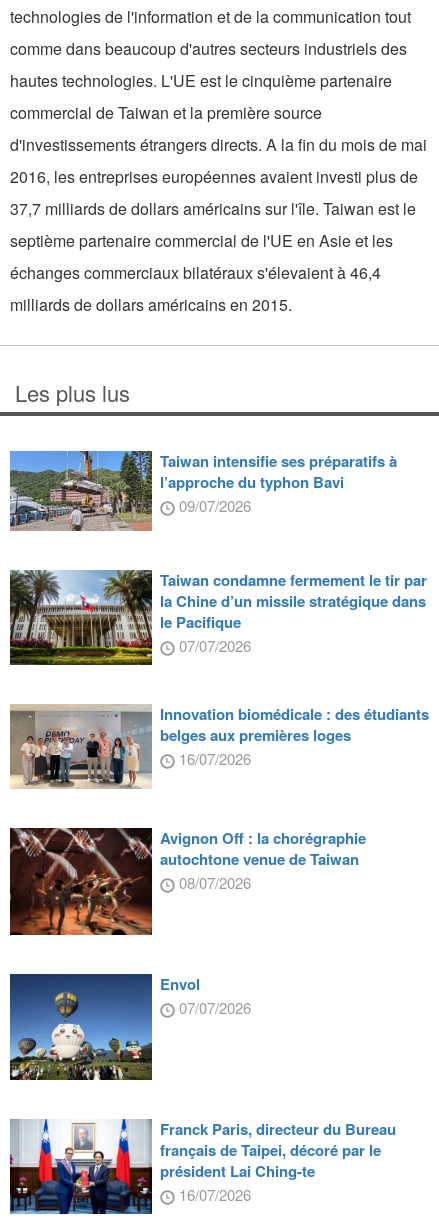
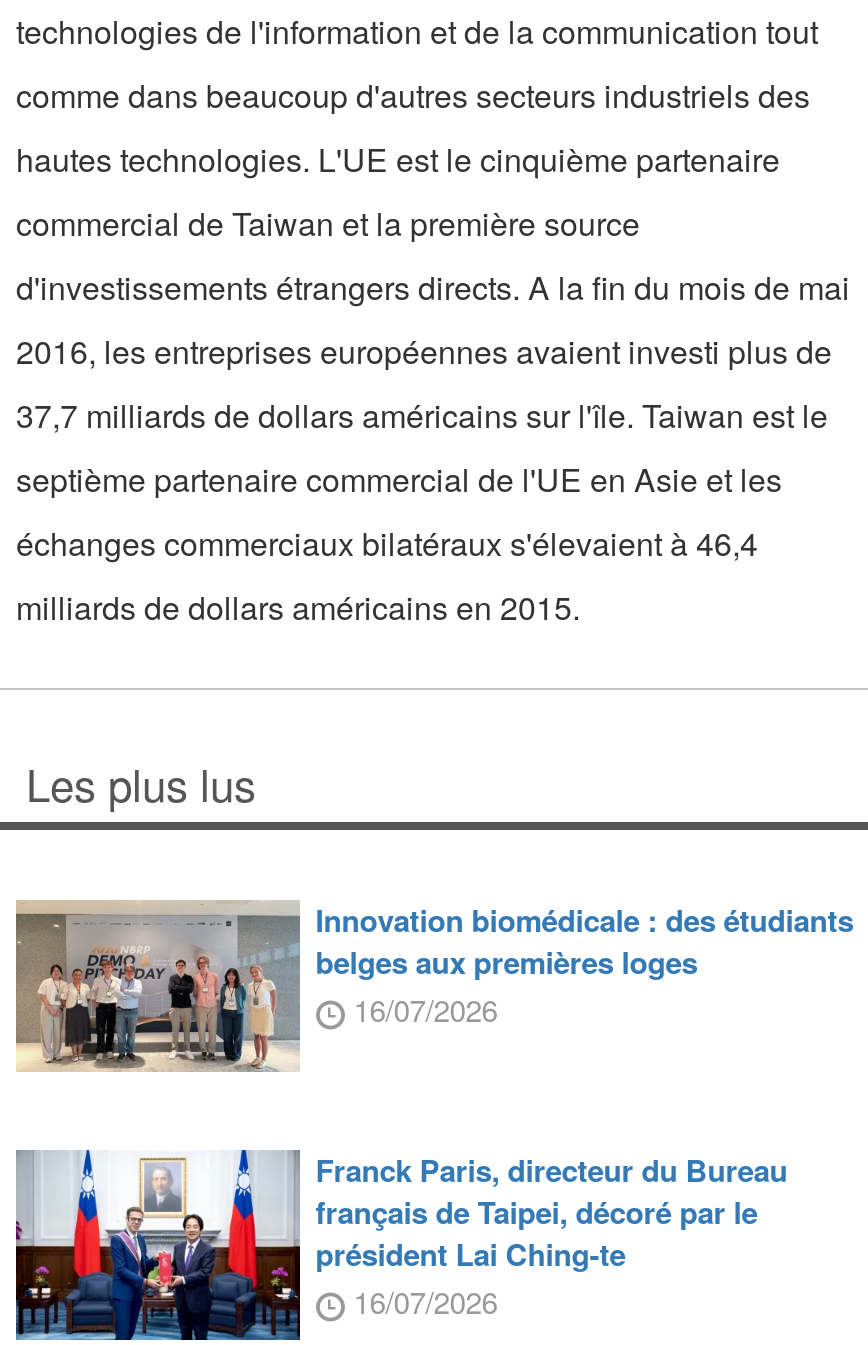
- [image]
- Taiwan intensifie ses préparatifs à
- l’approche du typhon Bavi
- 09/07/2026
- Taiwan condamne fermement le tir par
- la Chine d’un missile stratégique dans
- le Pacifique
- 07/07/2026

- [image]

- [image]
- Avignon Off : la chorégraphie
- autochtone venue de Taiwan
- 08/07/2026

- [image]
- Envol
- 07/07/2026
